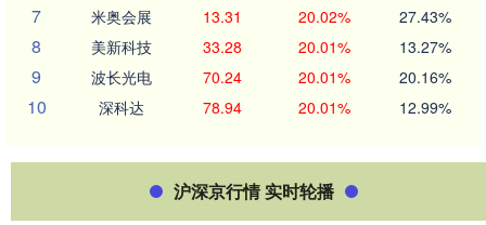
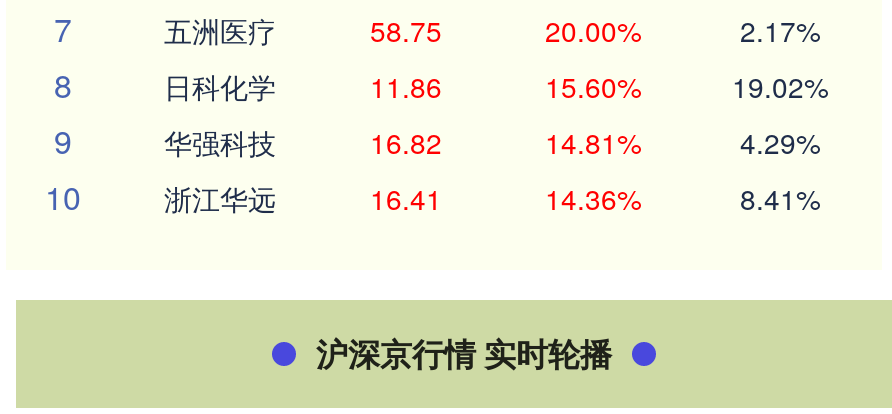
- 米奥会展
- 13.31
- 20.02%
- 27.43%
+ 五洲医疗
+ 58.75
+ 20.00%
+ 2.17%

- 美新科技
- 33.28
- 20.01%
- 13.27%
+ 日科化学
+ 11.86
+ 15.60%
+ 19.02%

- 波长光电
- 70.24
- 20.01%
- 20.16%
+ 华强科技
+ 16.82
+ 14.81%
+ 4.29%

- 深科达
- 78.94
- 20.01%
- 12.99%
+ 浙江华远
+ 16.41
+ 14.36%
+ 8.41%
